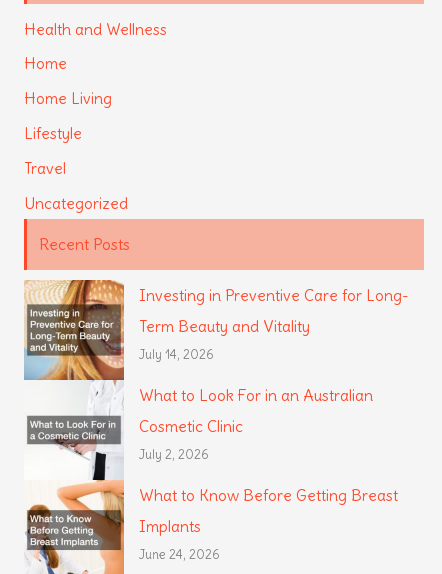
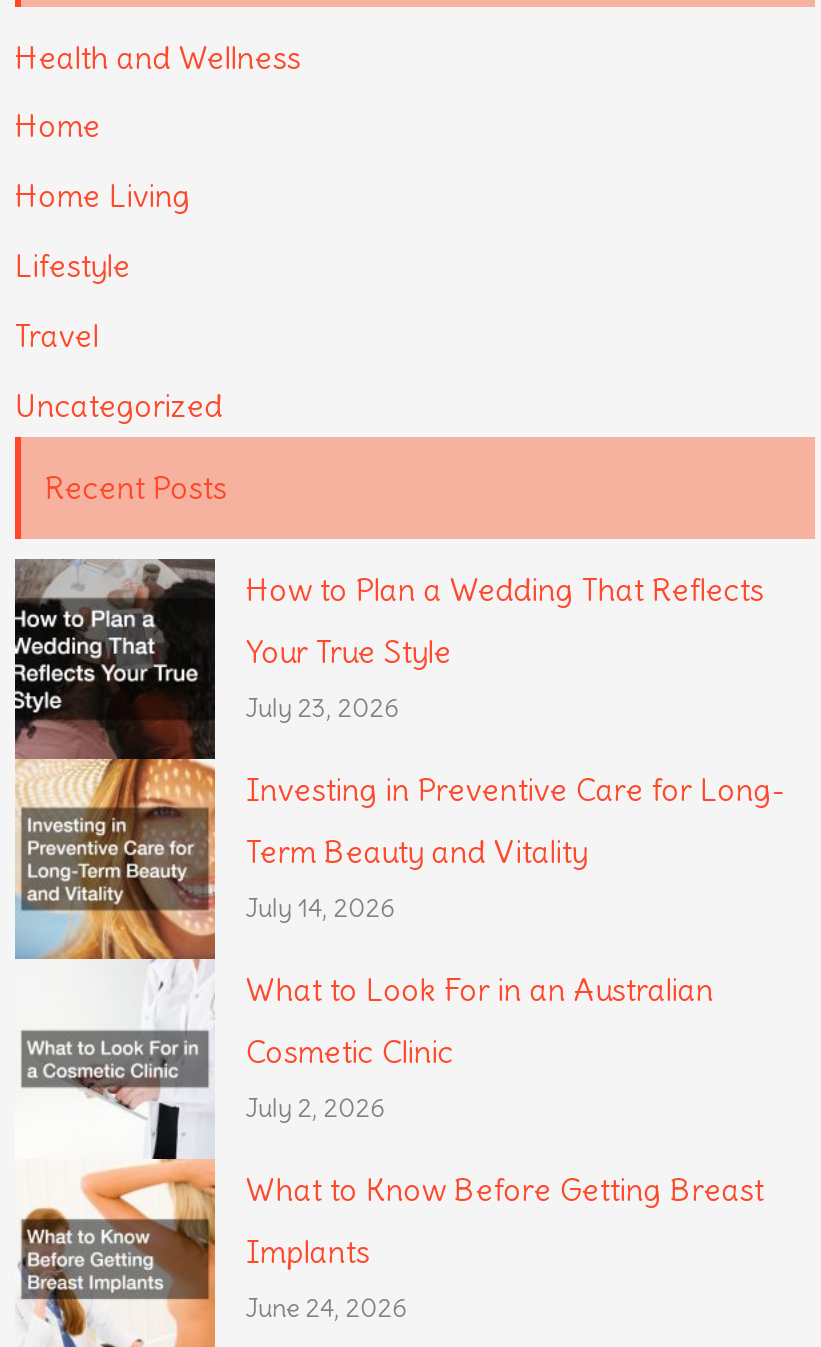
+ [image]
+ How to Plan a Wedding That Reflects
+ Your True Style
+ July 23, 2026
